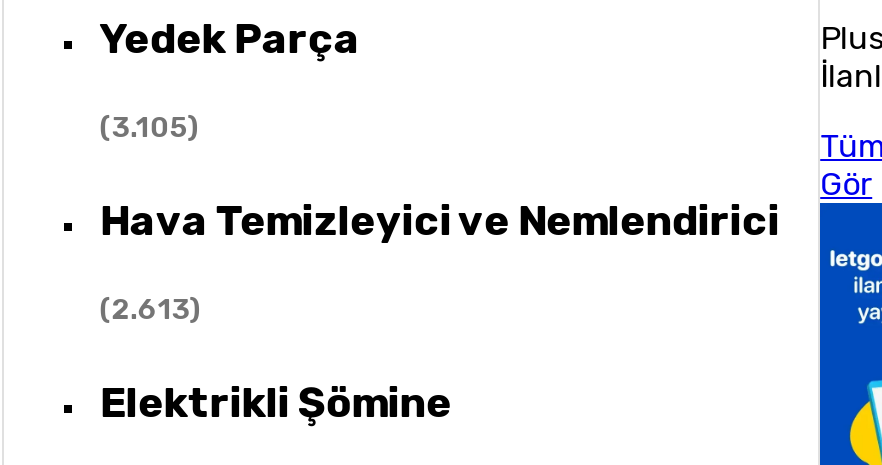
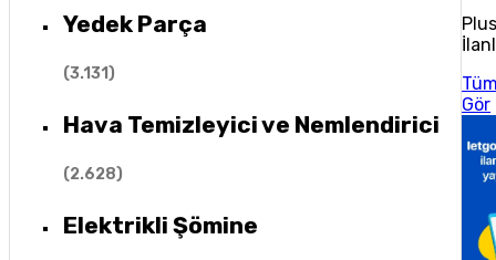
- (3.105)
+ (3.131)

- (2.613)
+ (2.628)
